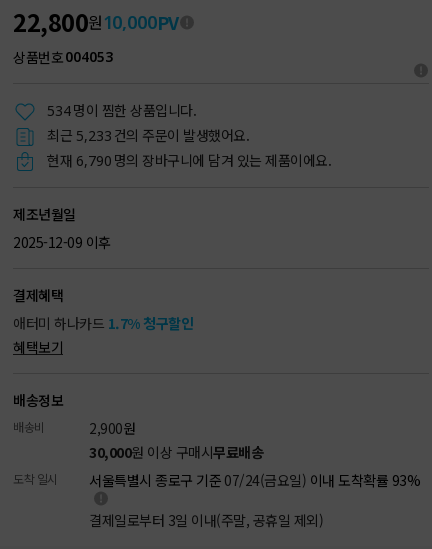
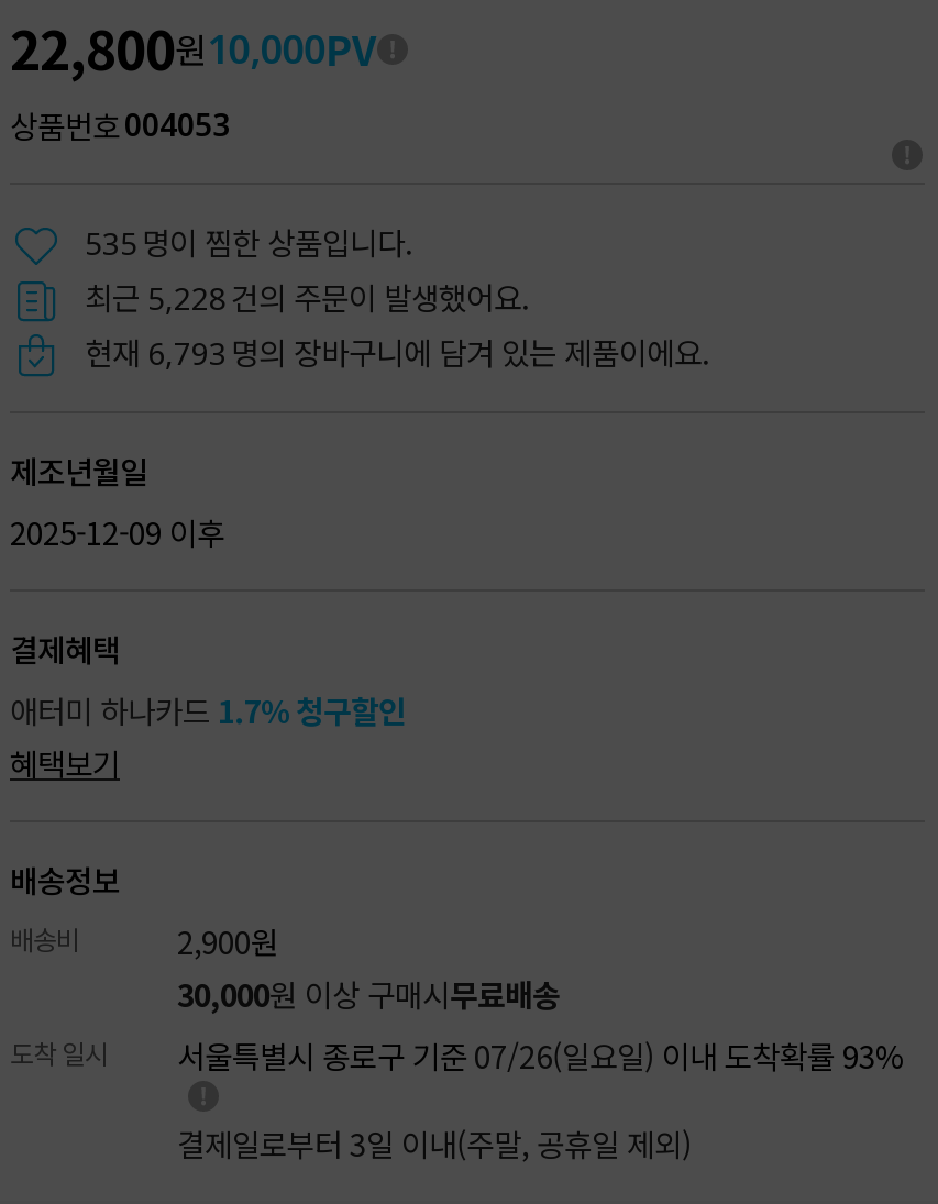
- 534 명이 찜한 상품입니다.
+ 535 명이 찜한 상품입니다.

- 최근 5,233 건의 주문이 발생했어요.
+ 최근 5,228 건의 주문이 발생했어요.

- 현재 6,790 명의 장바구니에 담겨 있는 제품이에요.
+ 현재 6,793 명의 장바구니에 담겨 있는 제품이에요.

- 서울특별시 종로구 기준 07/24(금요일) 이내 도착확률 93%
+ 서울특별시 종로구 기준 07/26(일요일) 이내 도착확률 93%
